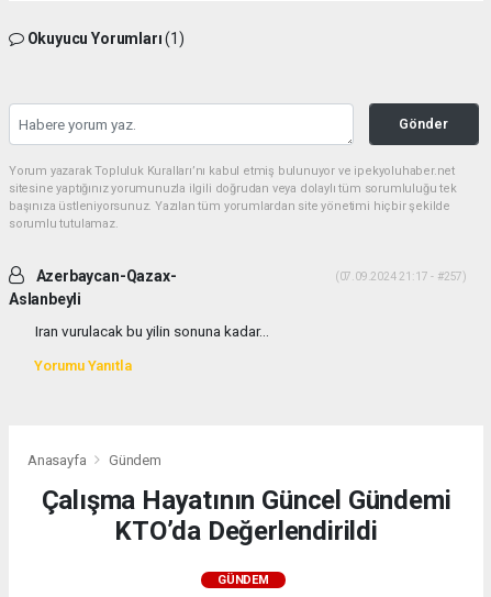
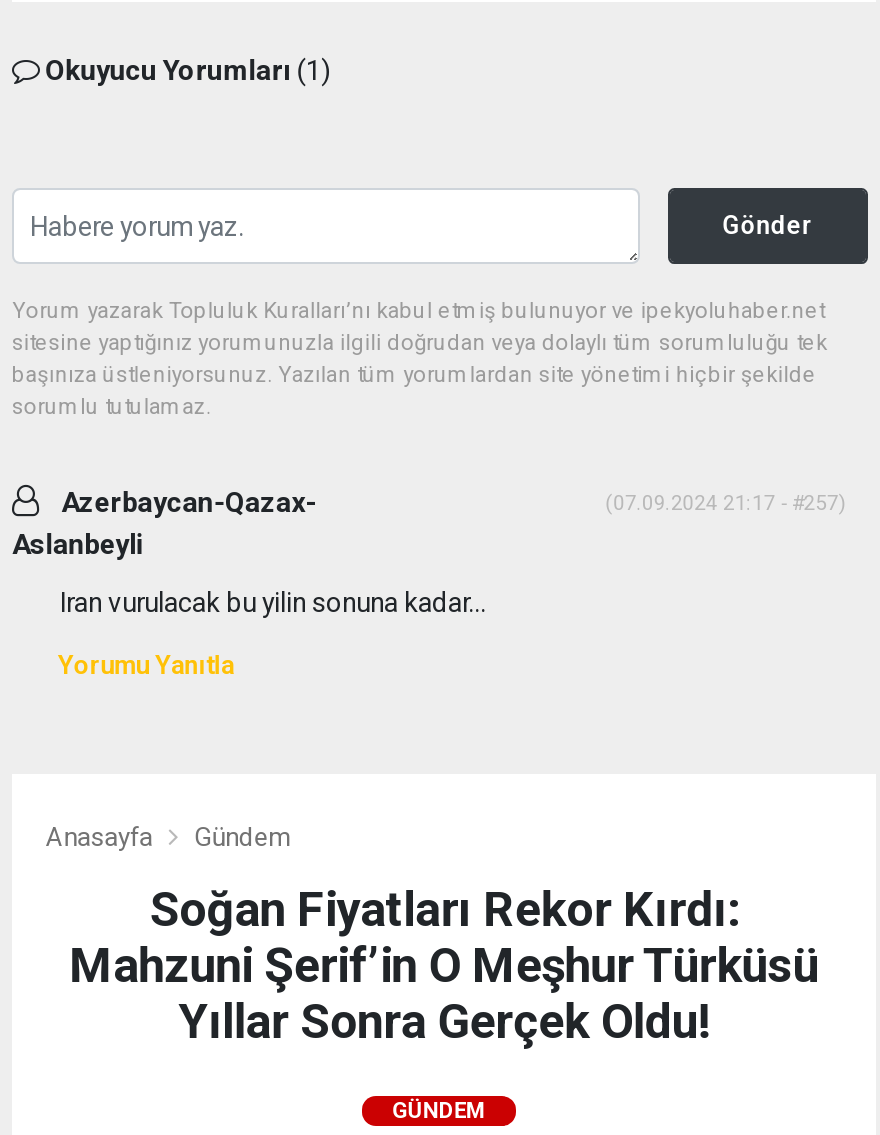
- Çalışma Hayatının Güncel Gündemi
- KTO’da Değerlendirildi
+ Soğan Fiyatları Rekor Kırdı:
+ Mahzuni Şerif’in O Meşhur Türküsü
+ Yıllar Sonra Gerçek Oldu!
